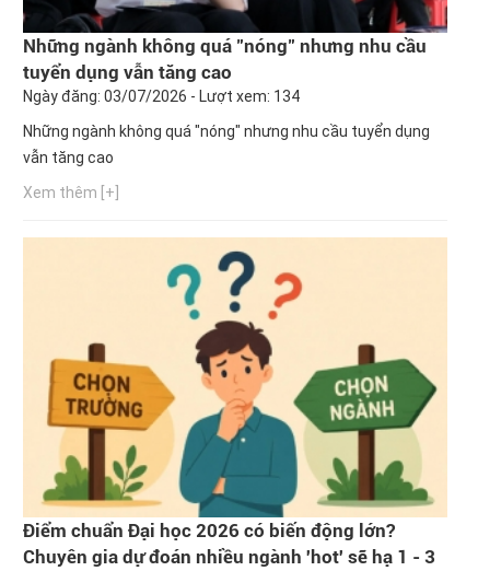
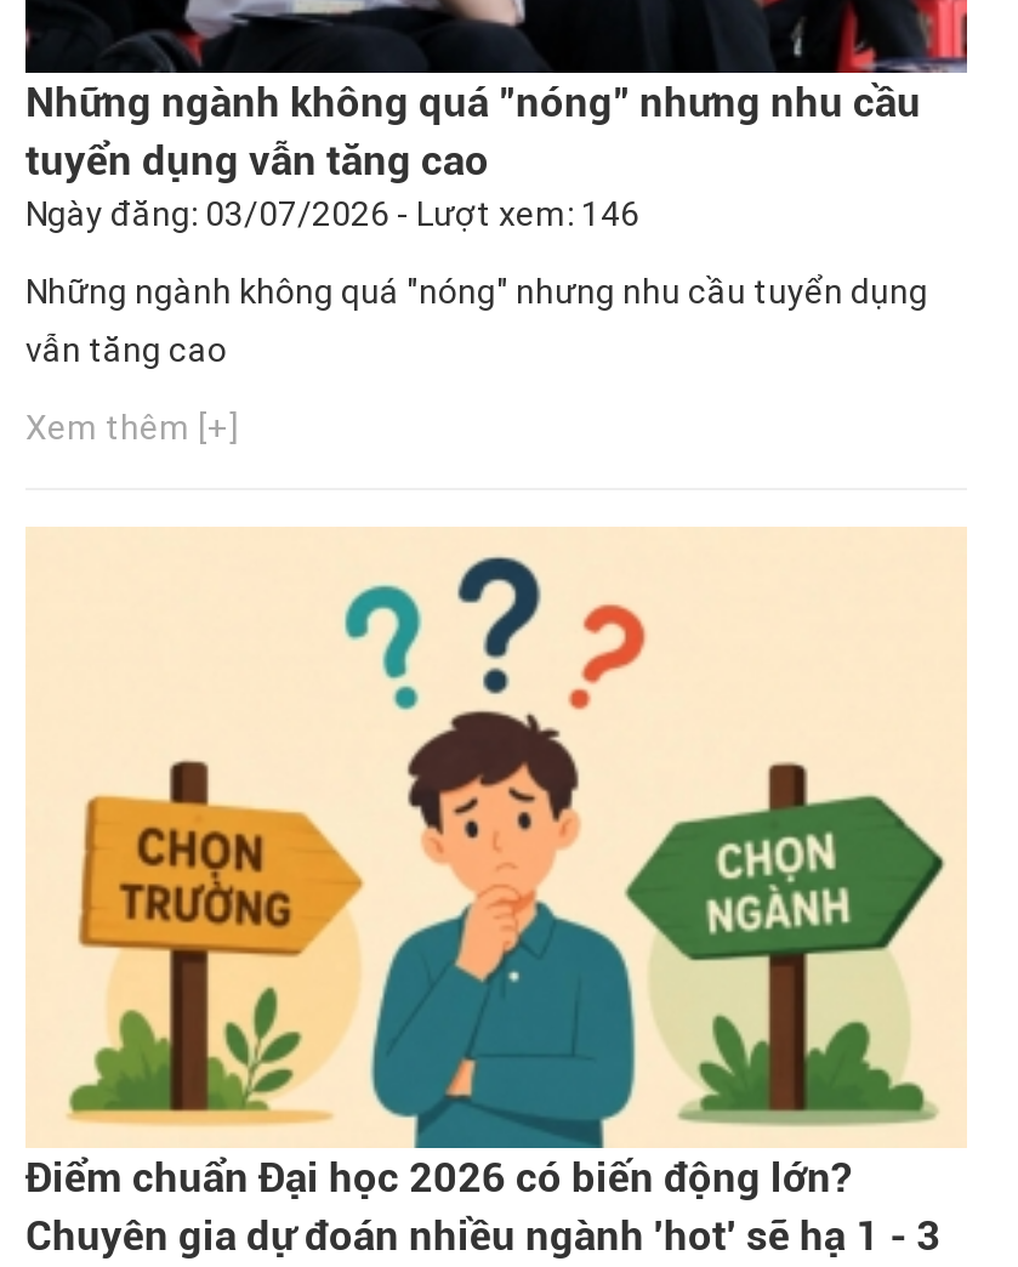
- Ngày đăng: 03/07/2026 - Lượt xem: 134
+ Ngày đăng: 03/07/2026 - Lượt xem: 146
